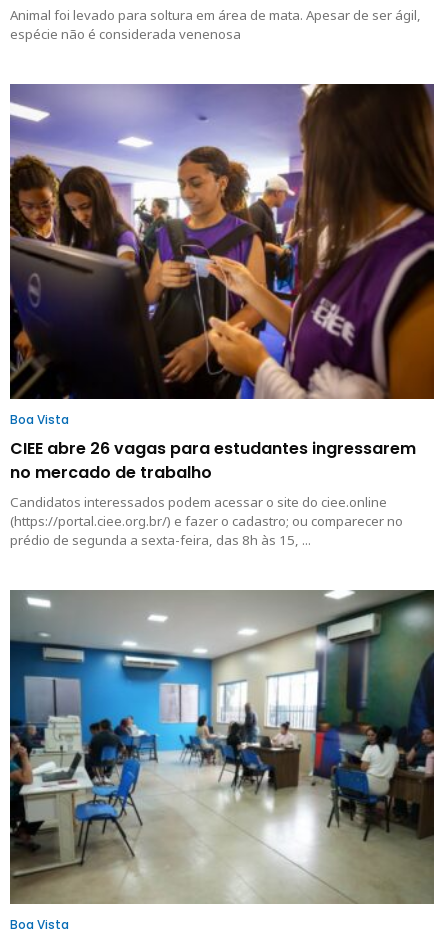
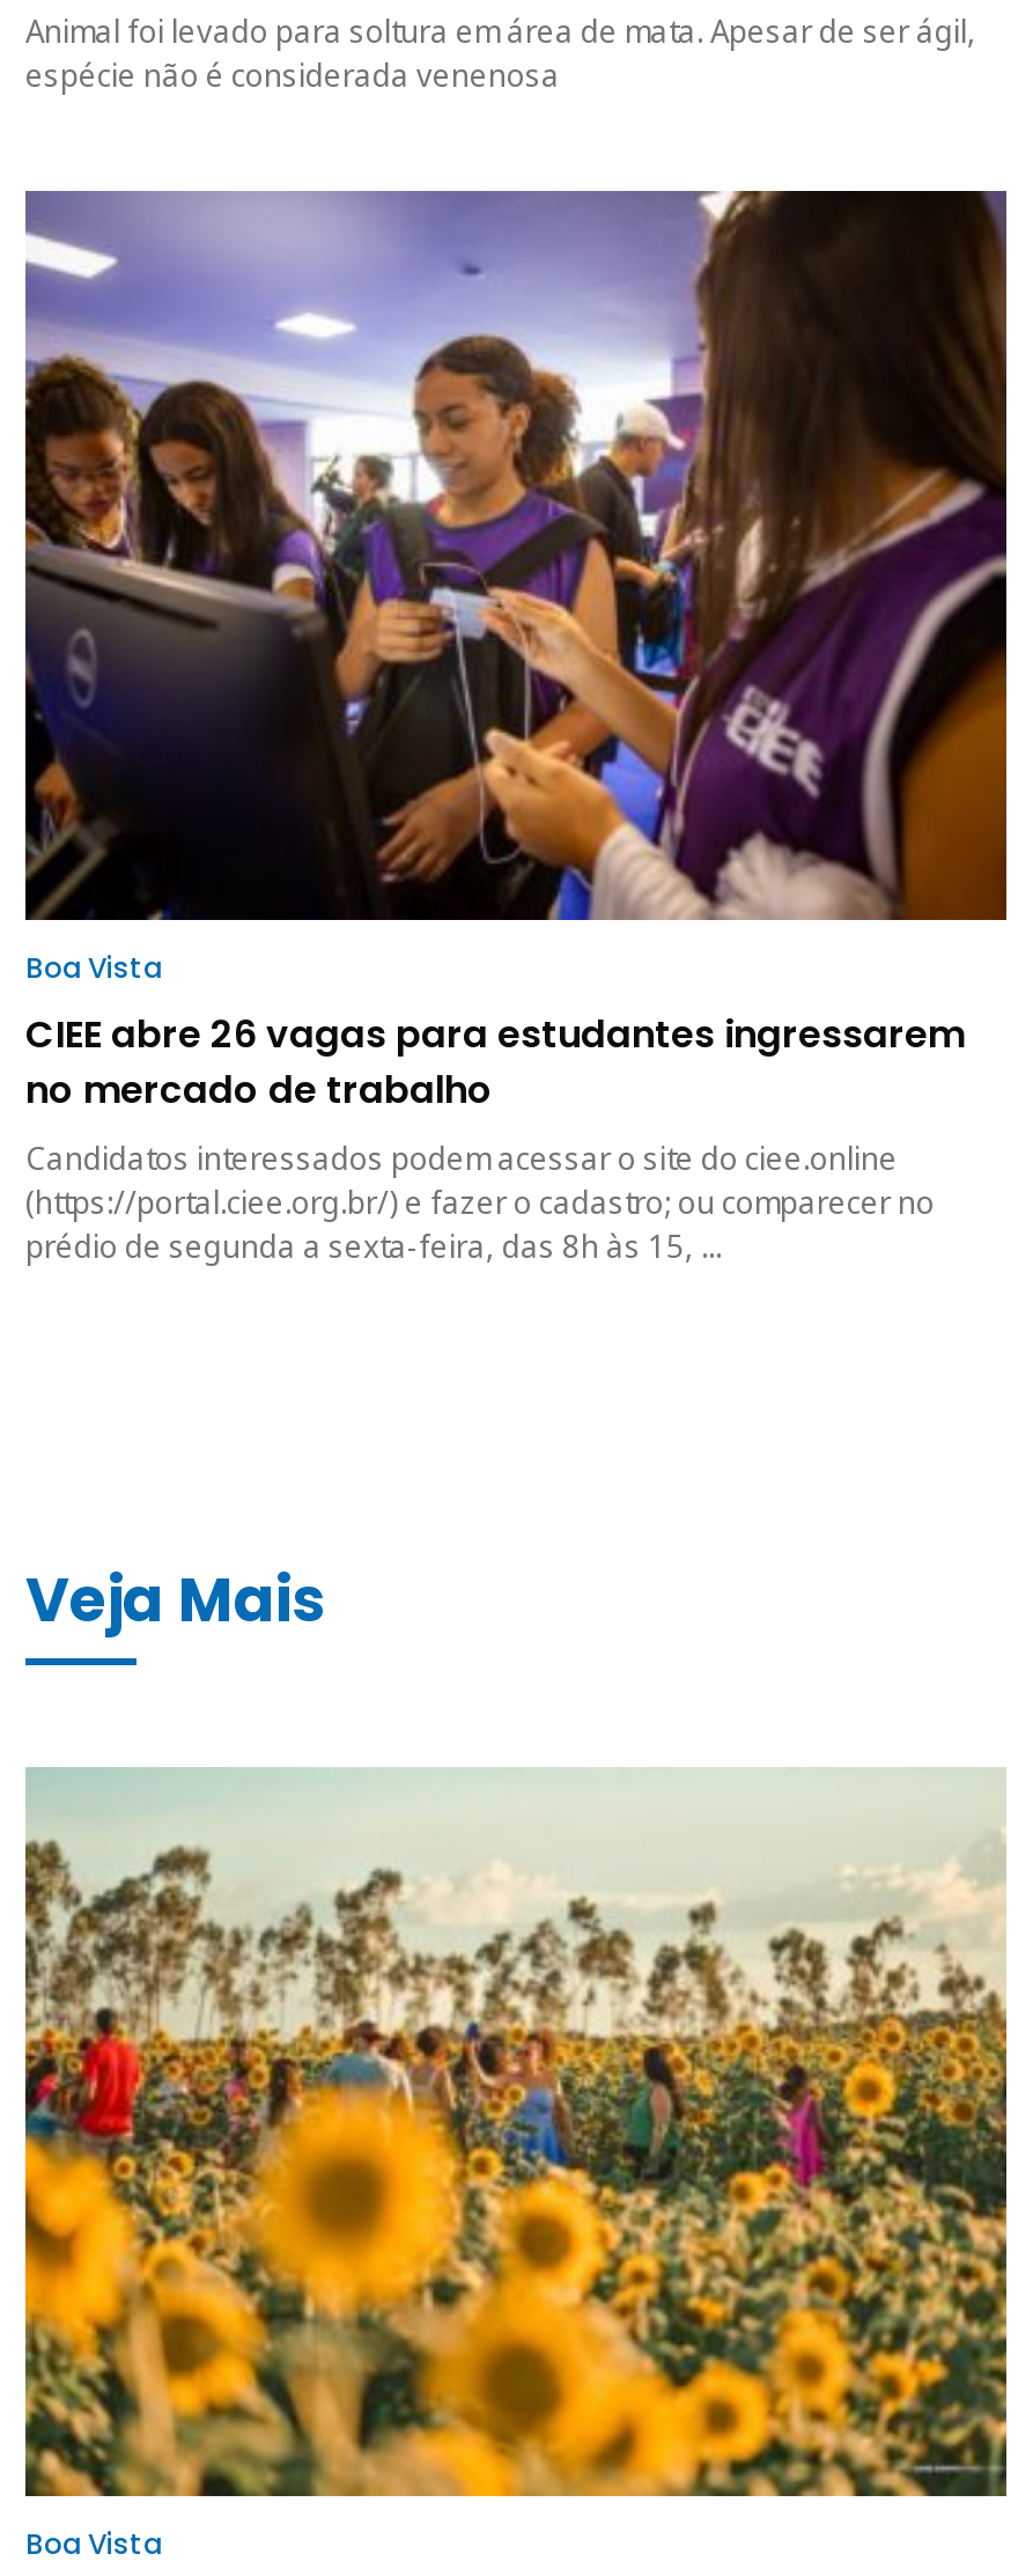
+ Veja Mais

- [image]
+ [image]
